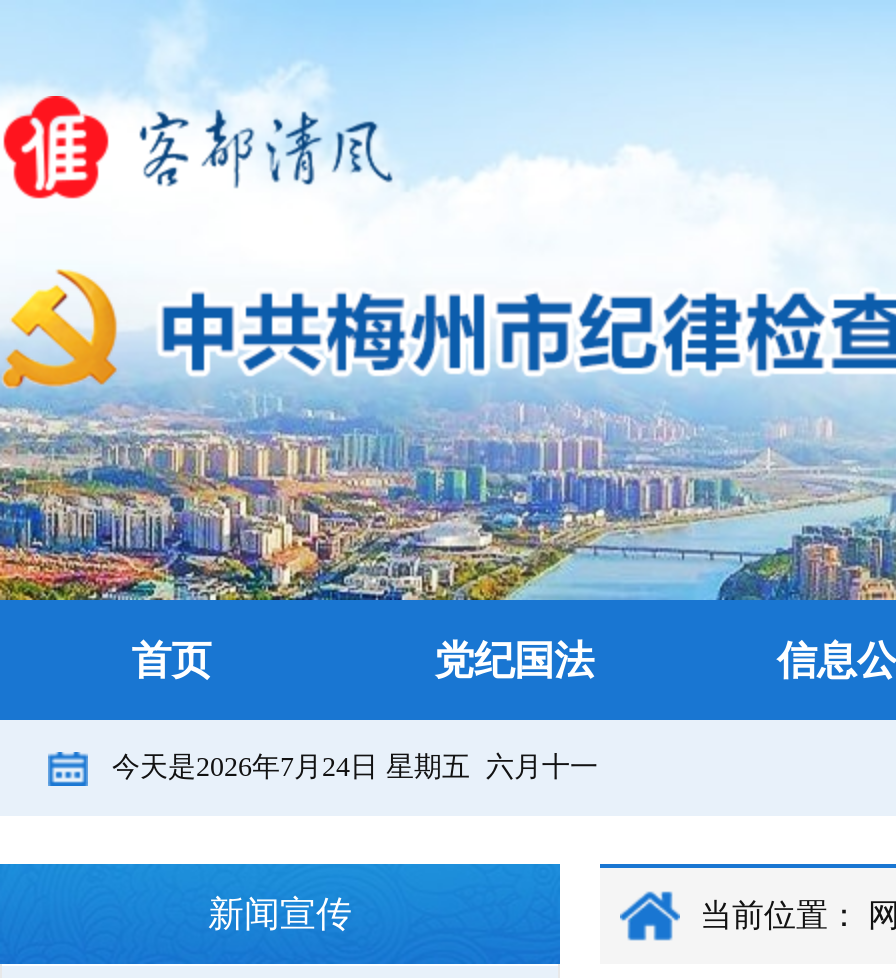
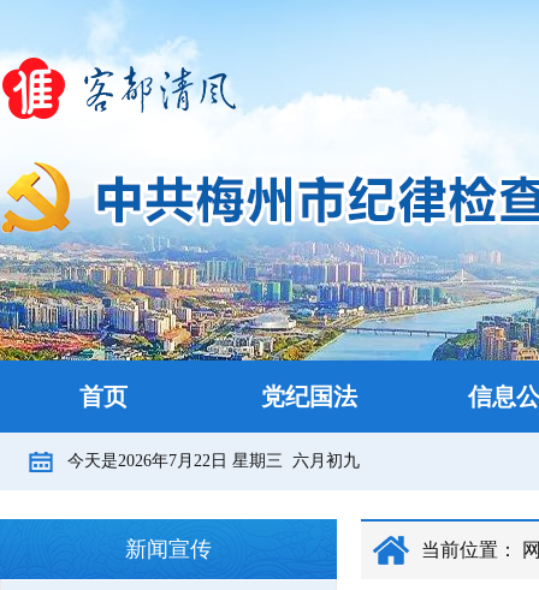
- 今天是2026年7月24日星期五六月十一
+ 今天是2026年7月22日星期三六月初九
